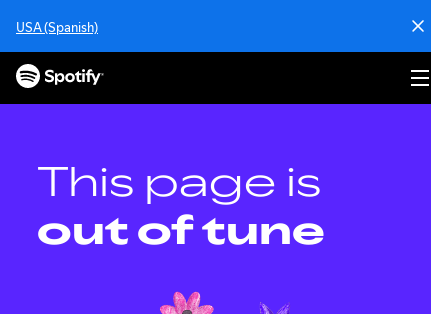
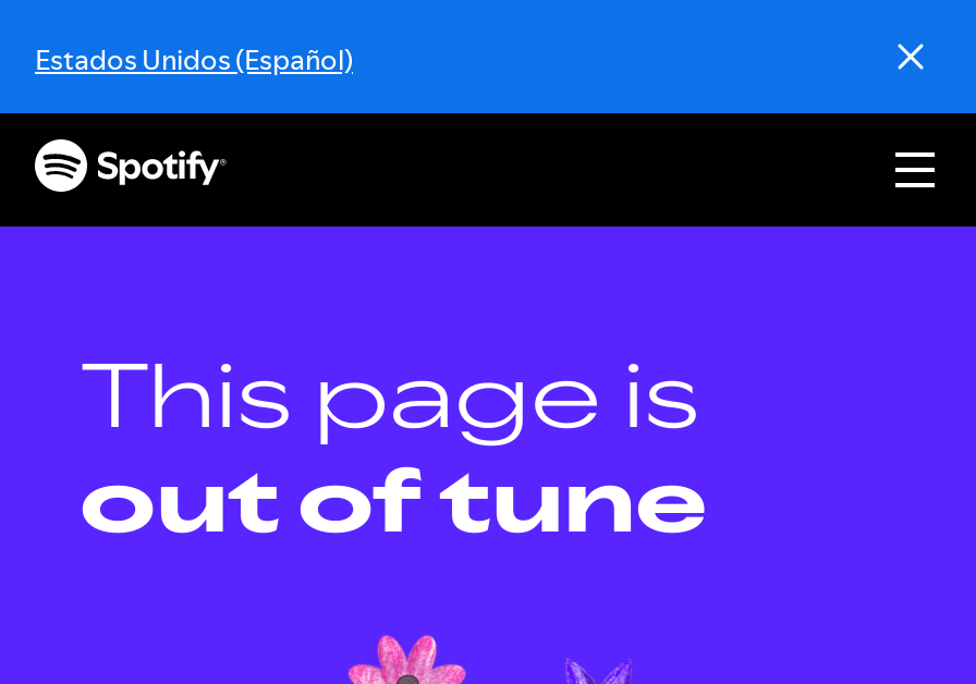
- USA (Spanish)
+ Estados Unidos (Español)
